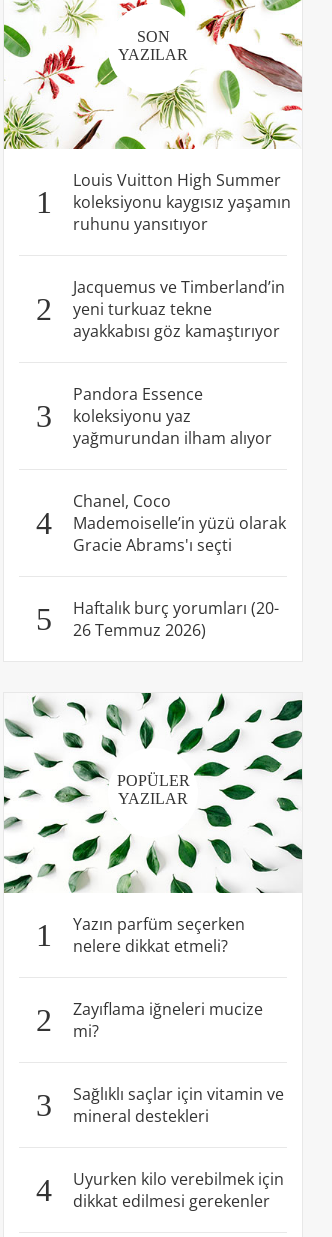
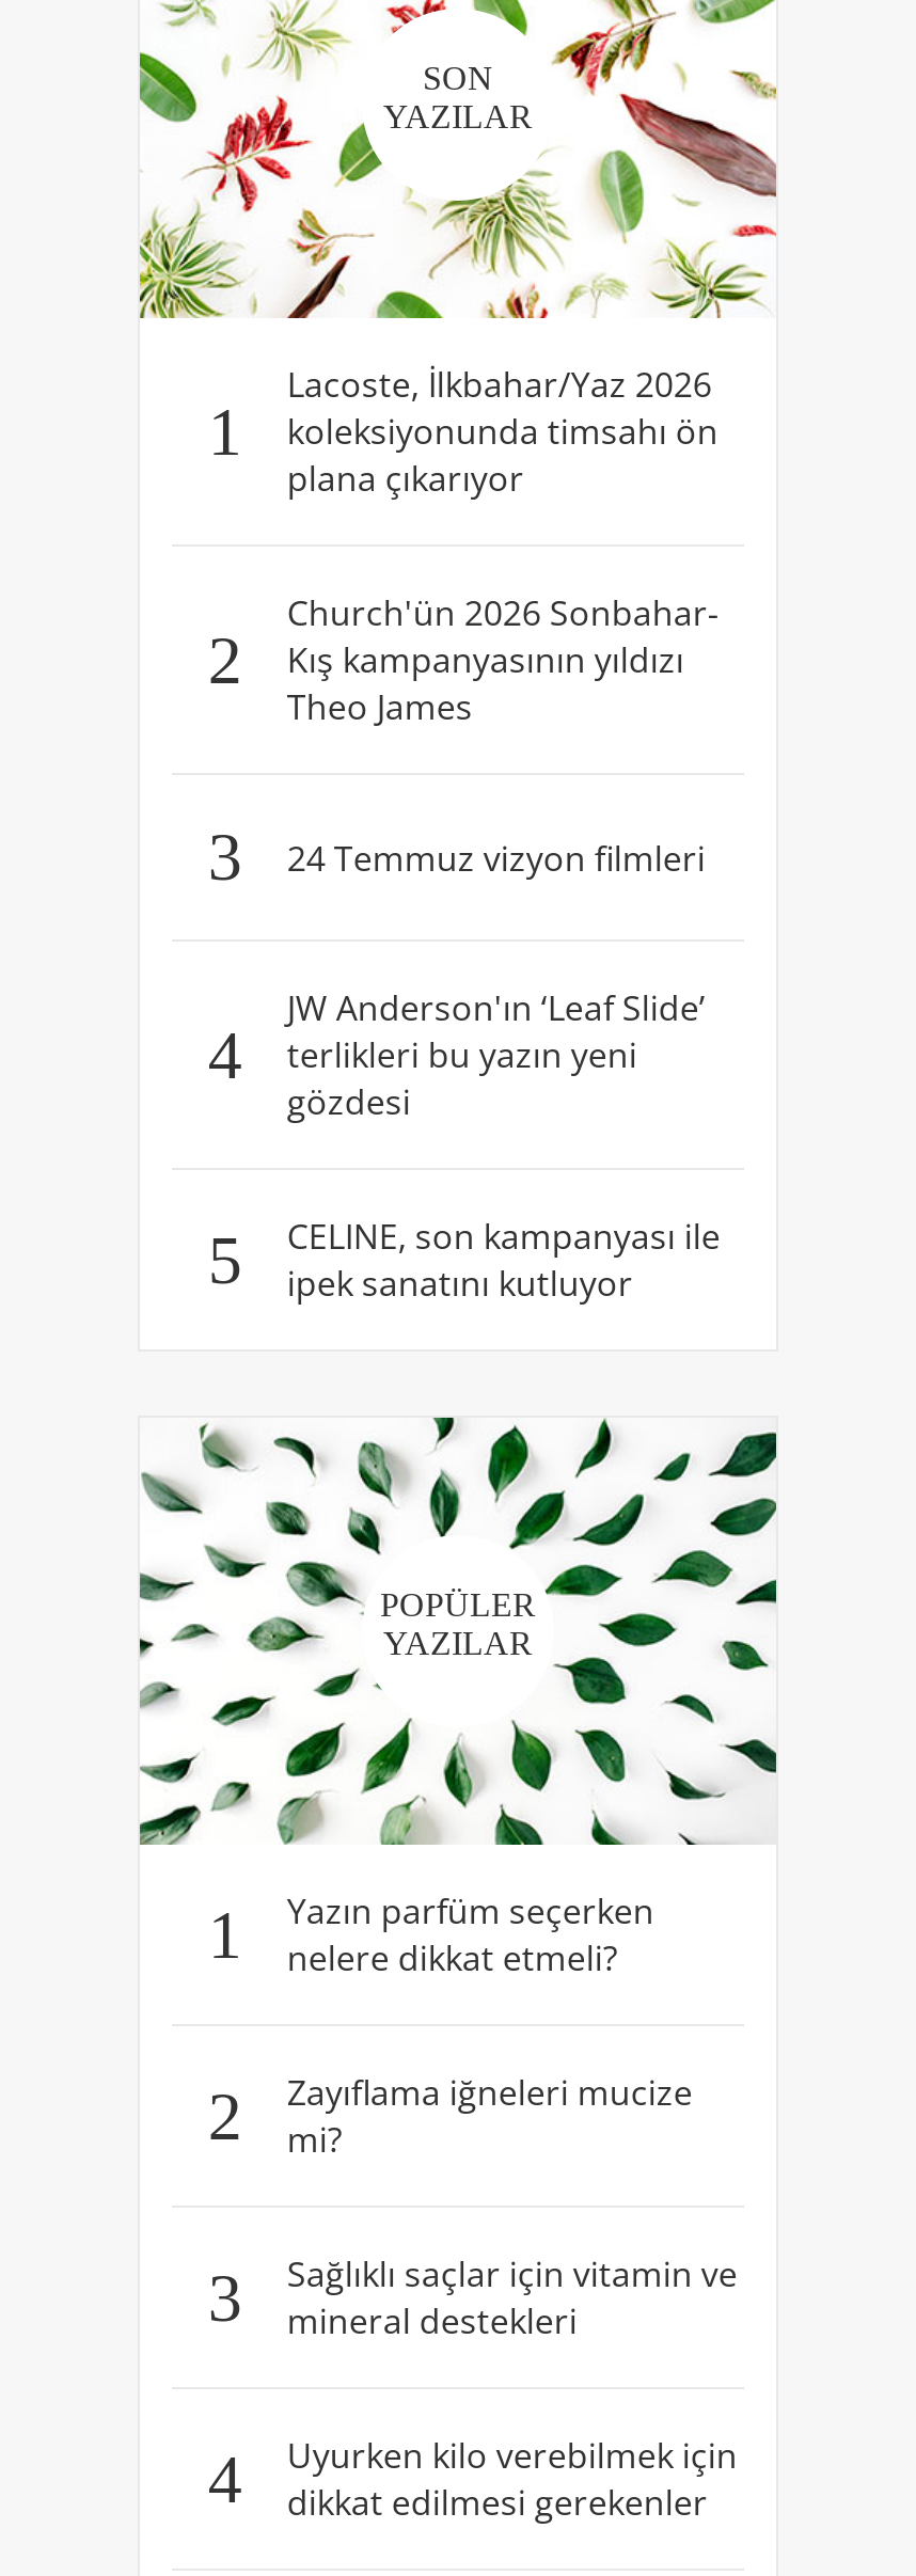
- Louis Vuitton High Summer
- koleksiyonu kaygısız yaşamın
- ruhunu yansıtıyor
+ Lacoste, İlkbahar/Yaz 2026
+ koleksiyonunda timsahı ön
+ plana çıkarıyor

- Jacquemus ve Timberland’in
- yeni turkuaz tekne
- ayakkabısı göz kamaştırıyor
+ Church'ün 2026 Sonbahar-
+ Kış kampanyasının yıldızı
+ Theo James

- Pandora Essence
- koleksiyonu yaz
- yağmurundan ilham alıyor
+ 24 Temmuz vizyon filmleri

- Chanel, Coco
- Mademoiselle’in yüzü olarak
- Gracie Abrams'ı seçti
+ JW Anderson'ın ‘Leaf Slide’
+ terlikleri bu yazın yeni
+ gözdesi

- Haftalık burç yorumları (20-
- 26 Temmuz 2026)
+ CELINE, son kampanyası ile
+ ipek sanatını kutluyor
